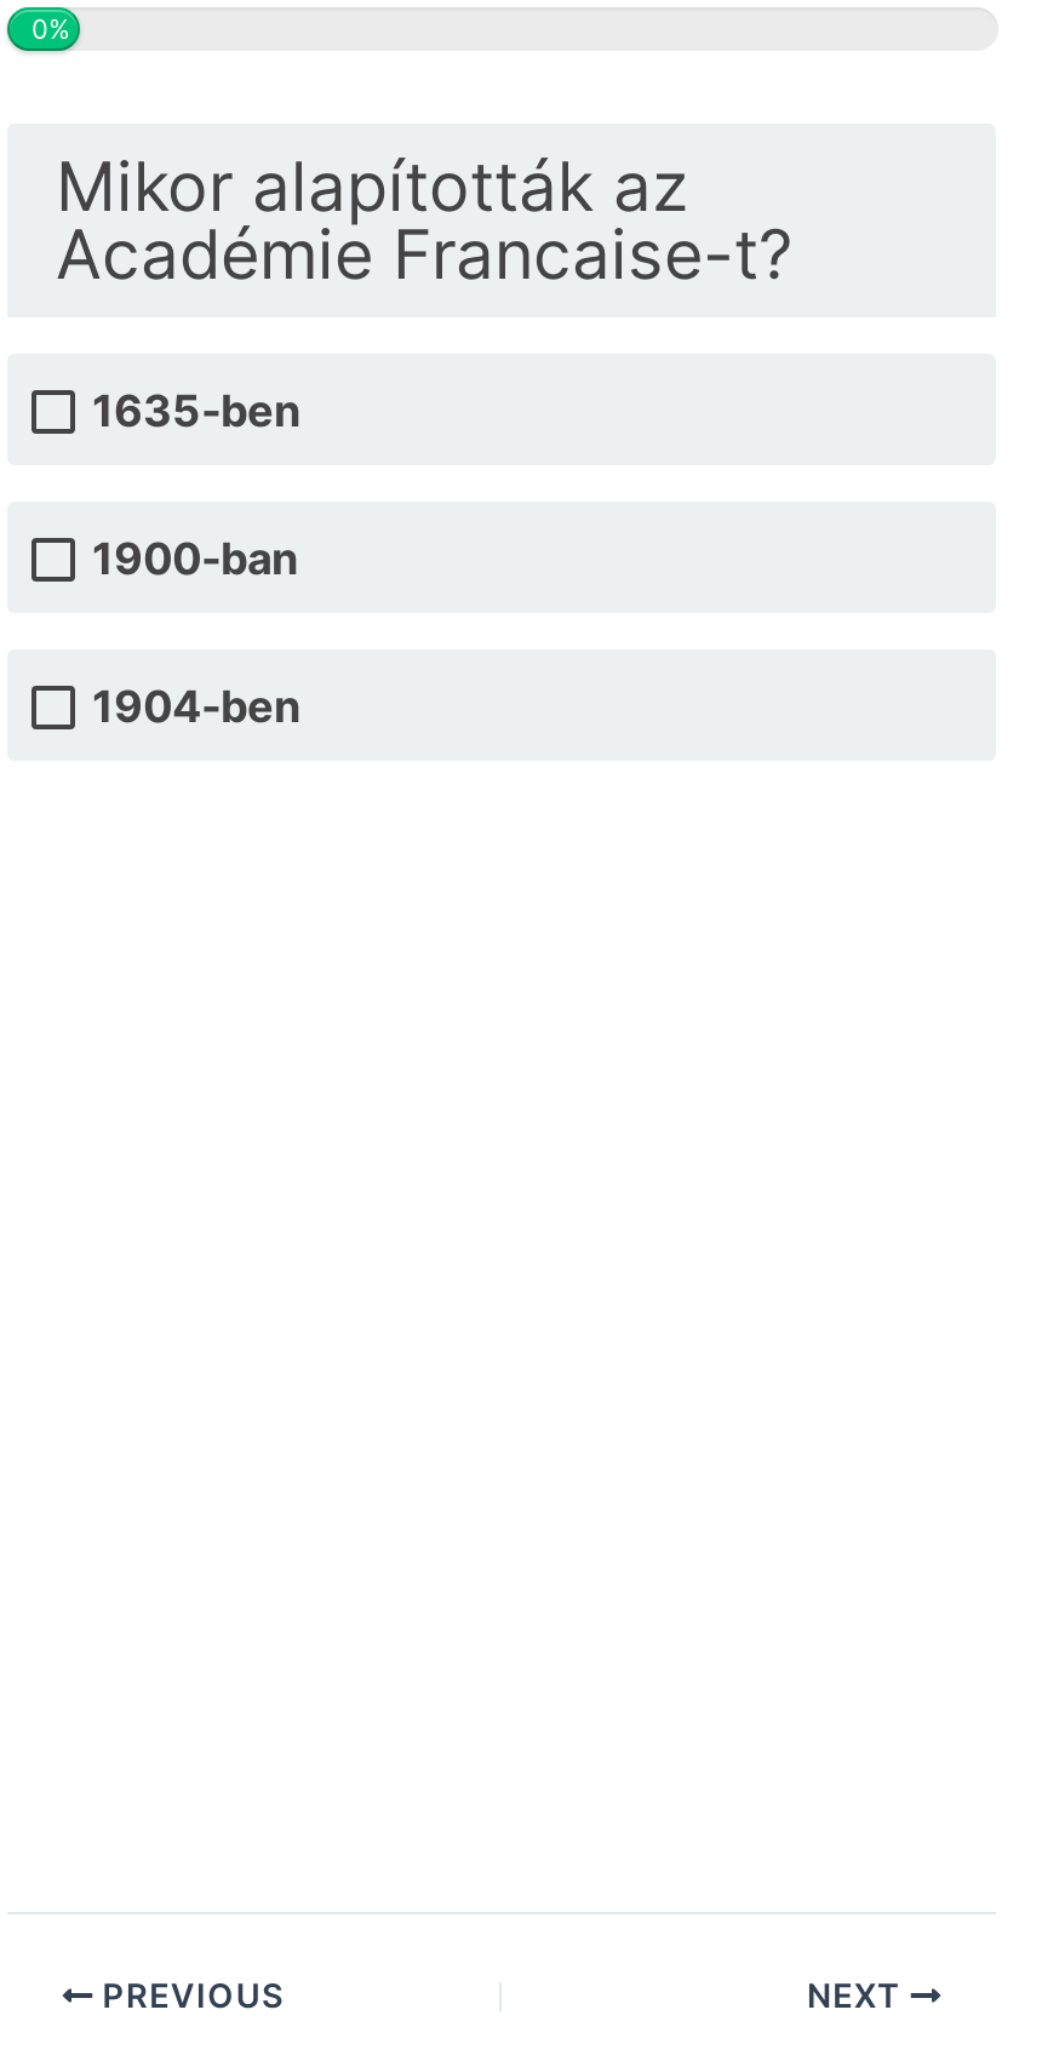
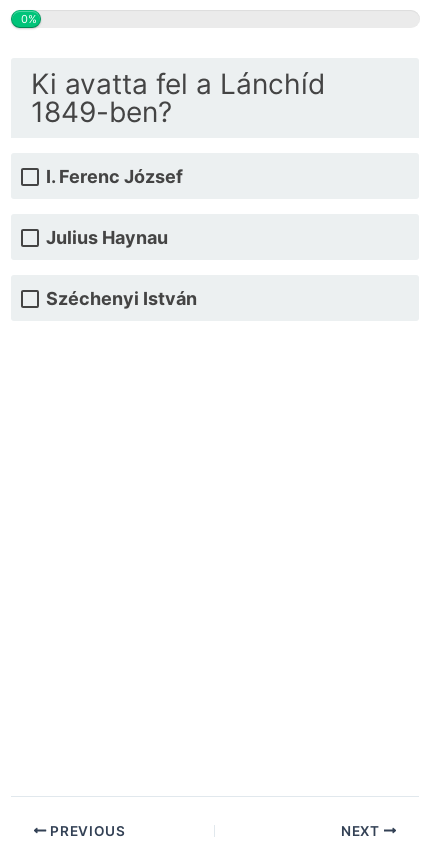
- Mikor alapították az
- Académie Francaise-t?
+ Ki avatta fel a Lánchíd
+ 1849-ben?

- 1635-ben
+ I. Ferenc József

- 1900-ban
+ Julius Haynau

- 1904-ben
+ Széchenyi István
